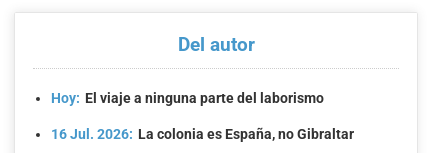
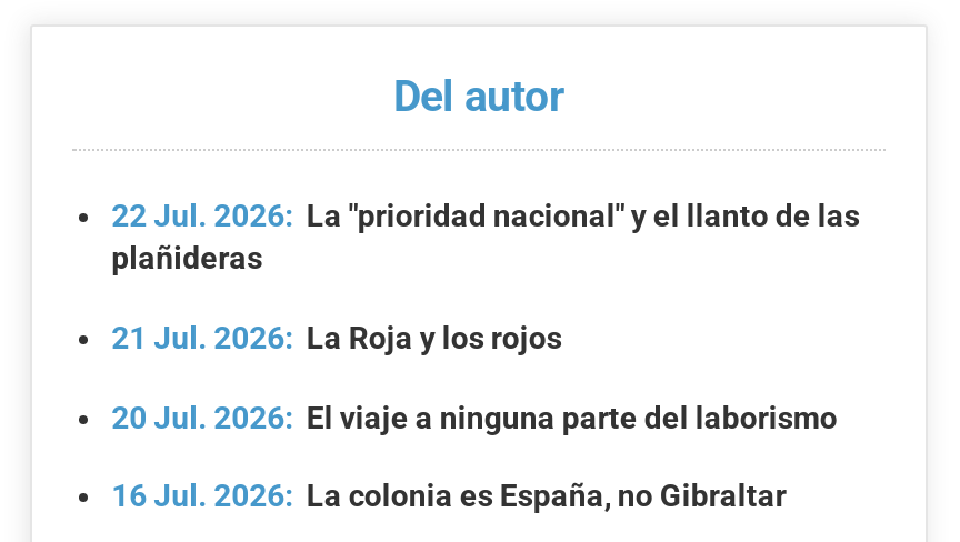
- Hoy: El viaje a ninguna parte del laborismo
+ 22 Jul. 2026: La "prioridad nacional" y el llanto de las
+ plañideras
+ 21 Jul. 2026: La Roja y los rojos
+ 20 Jul. 2026: El viaje a ninguna parte del laborismo
